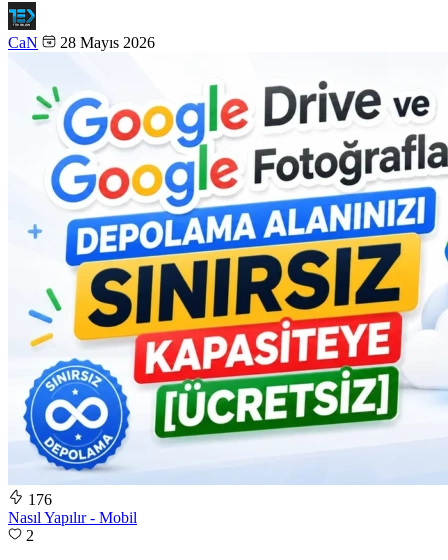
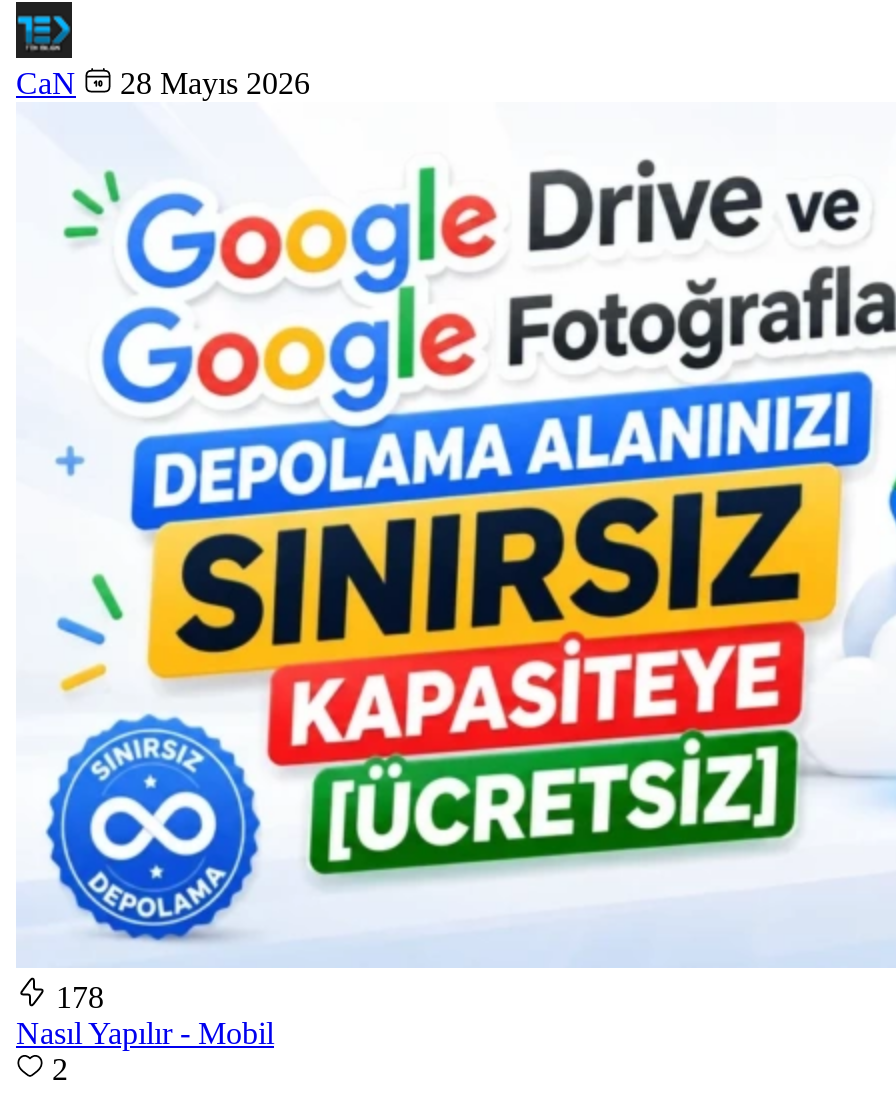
- 176
+ 178
